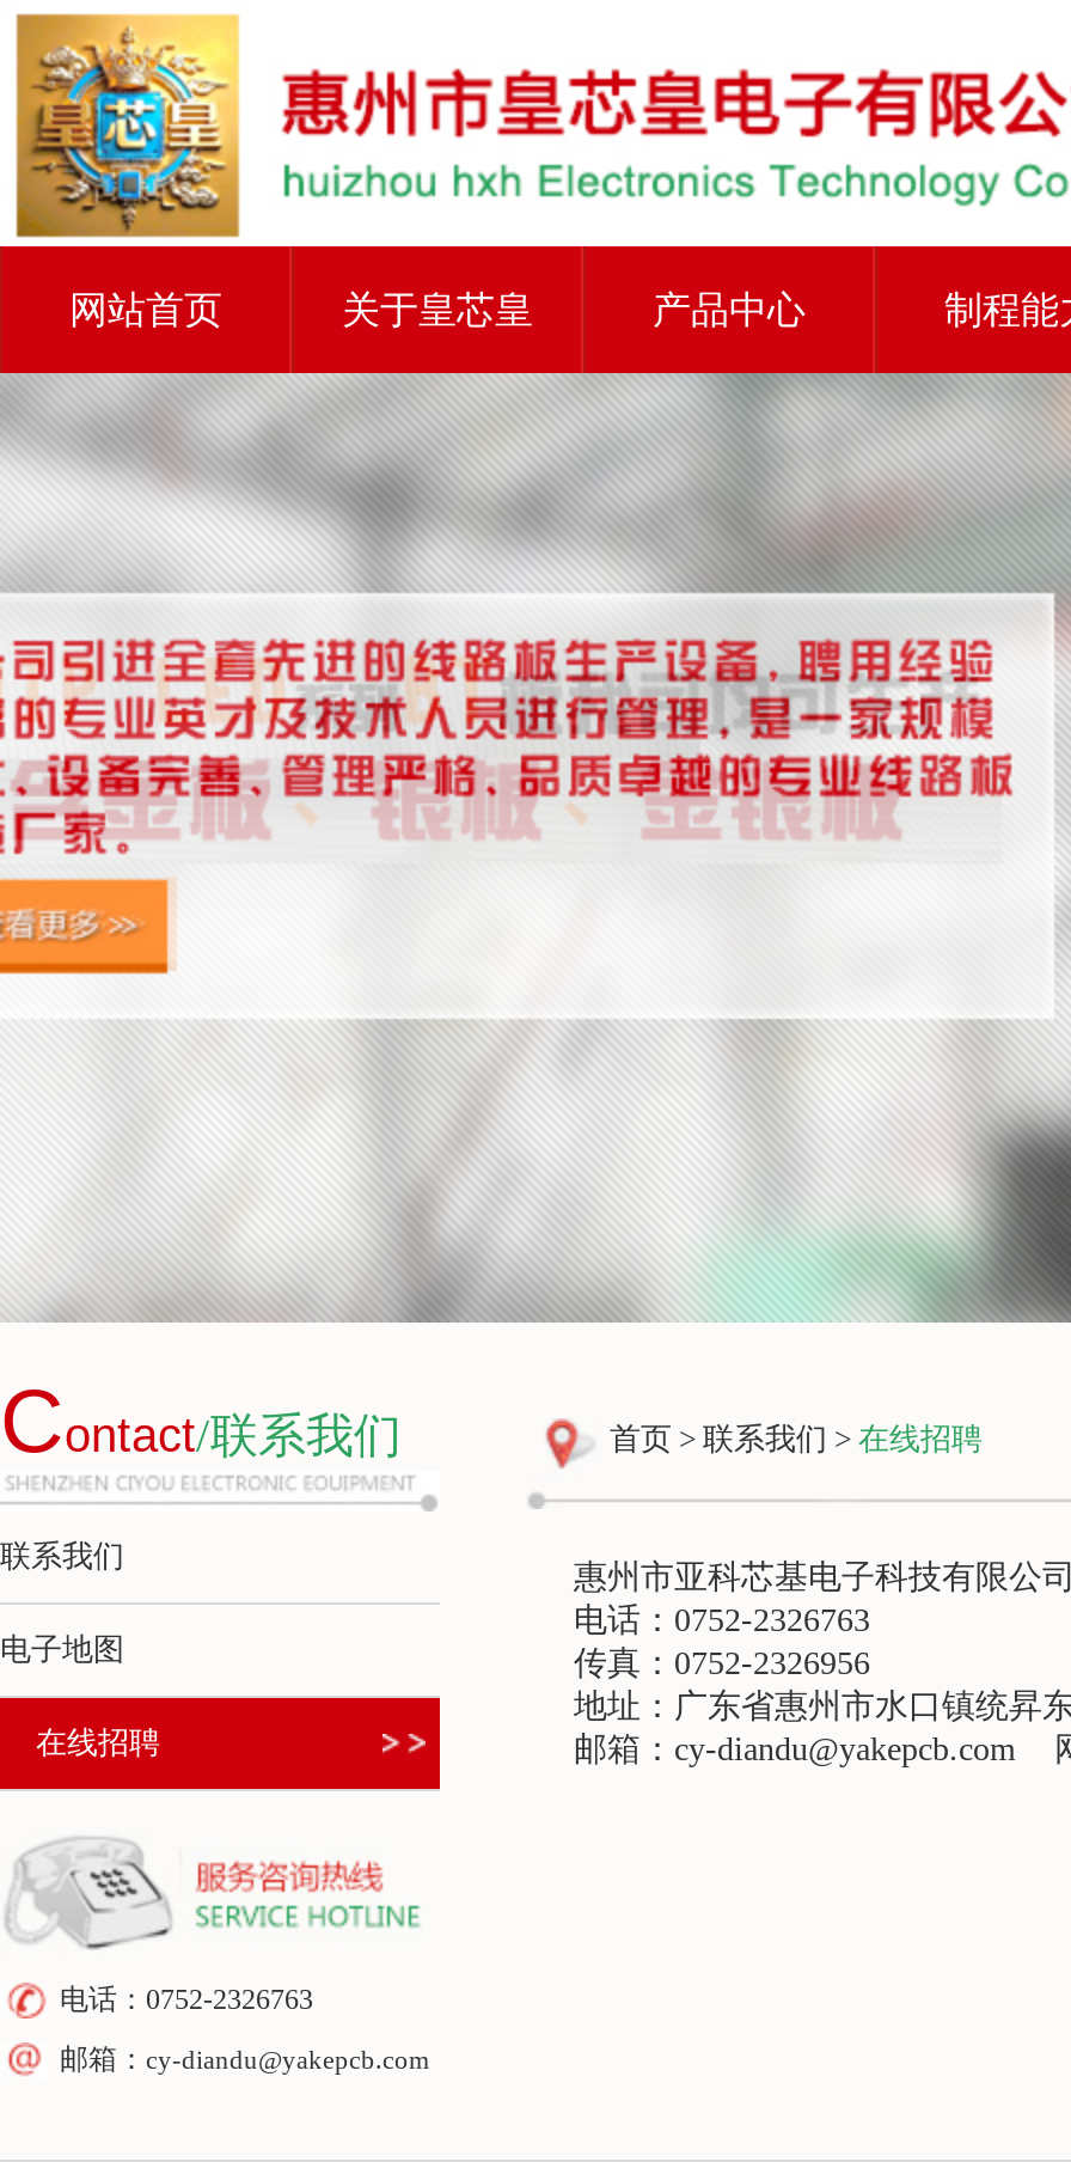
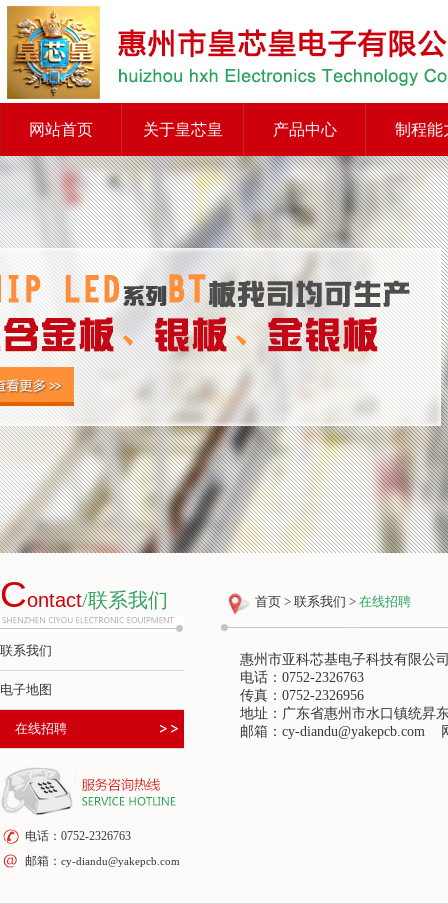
- [image]
+ [image]
